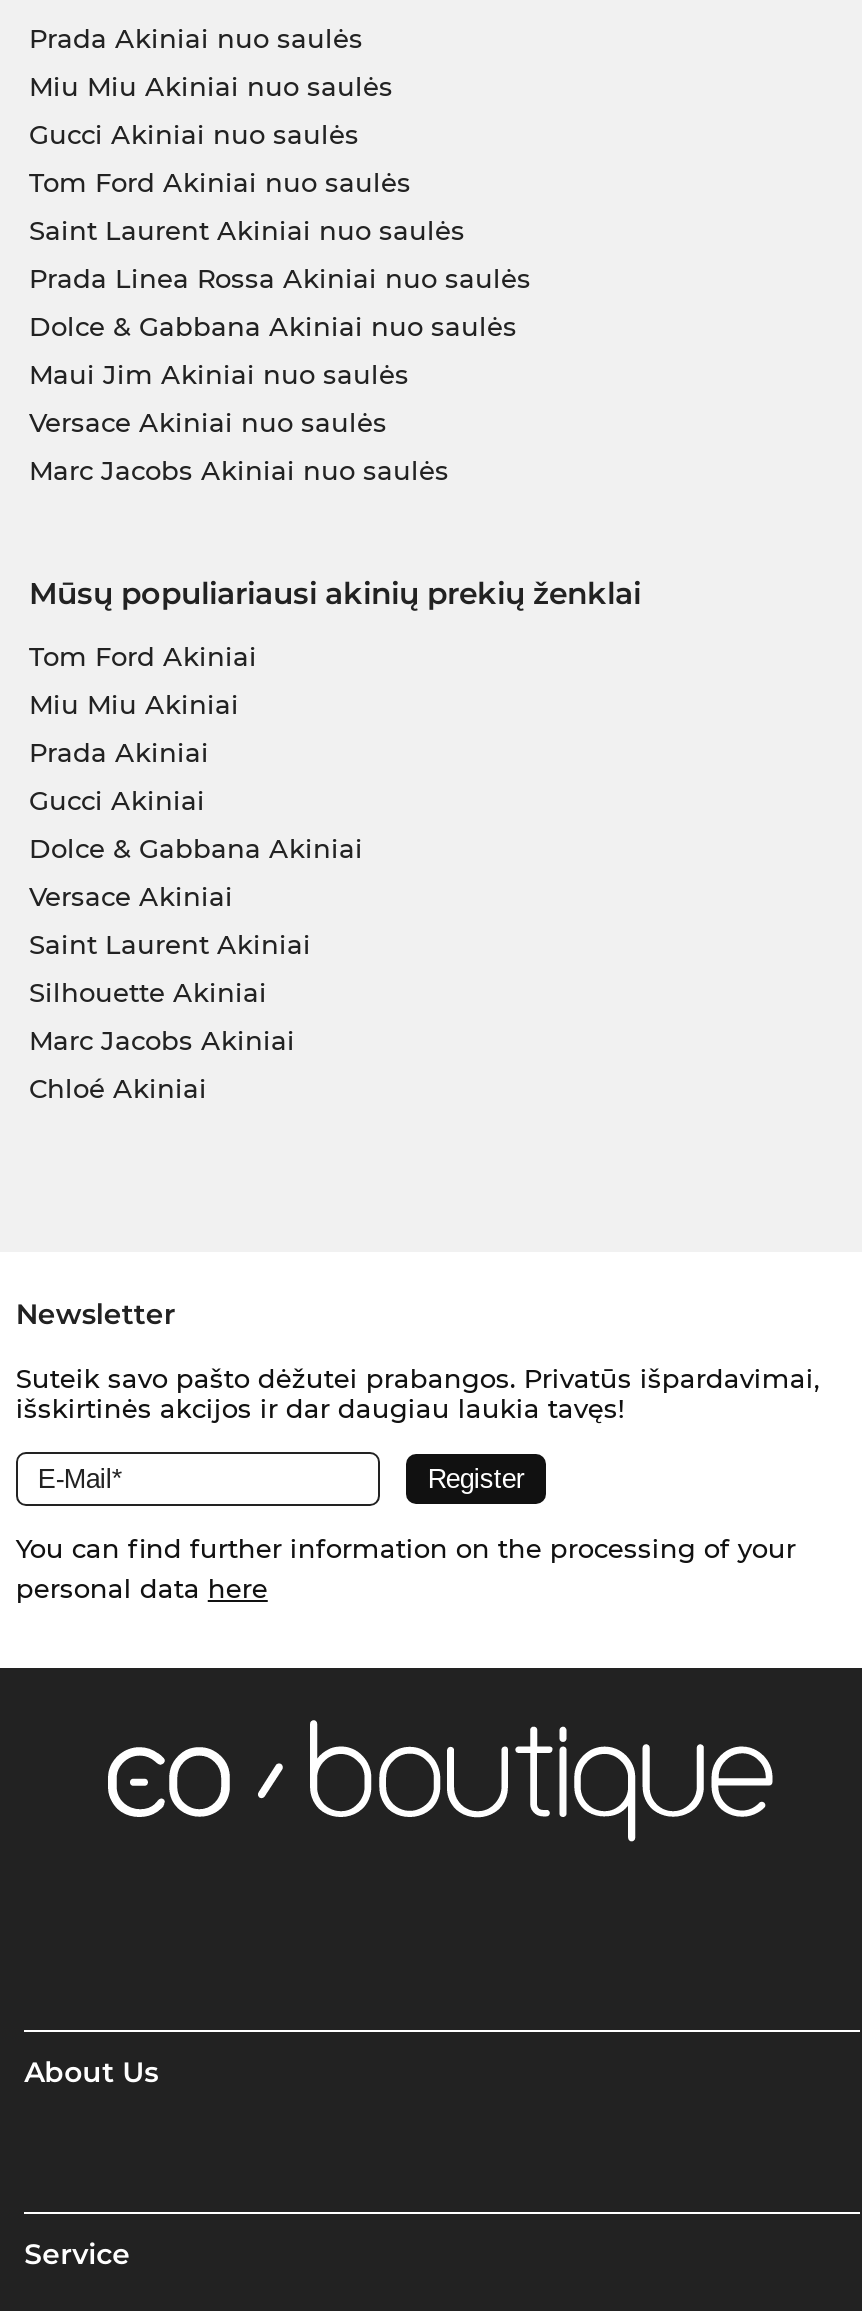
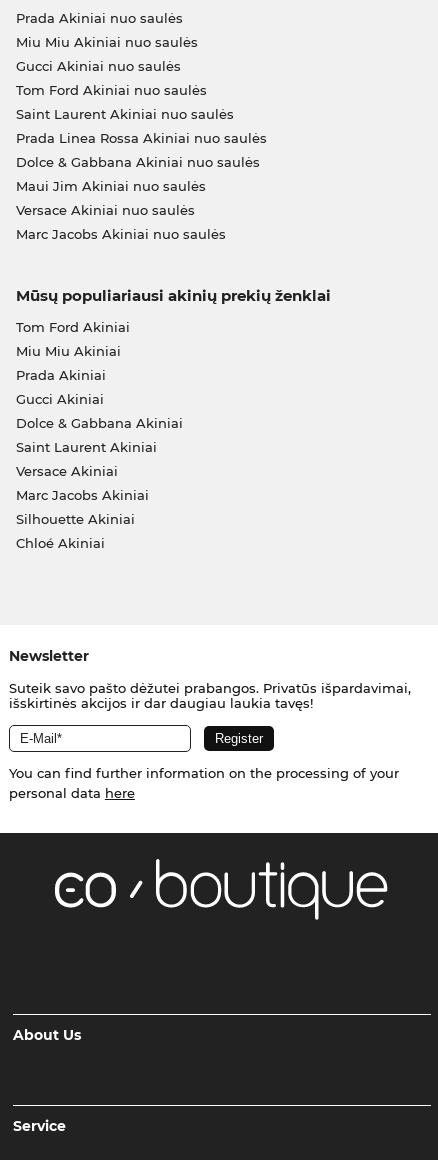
moved down: Versace Akiniai

moved up: Saint Laurent Akiniai

moved down: Silhouette Akiniai

moved up: Marc Jacobs Akiniai
